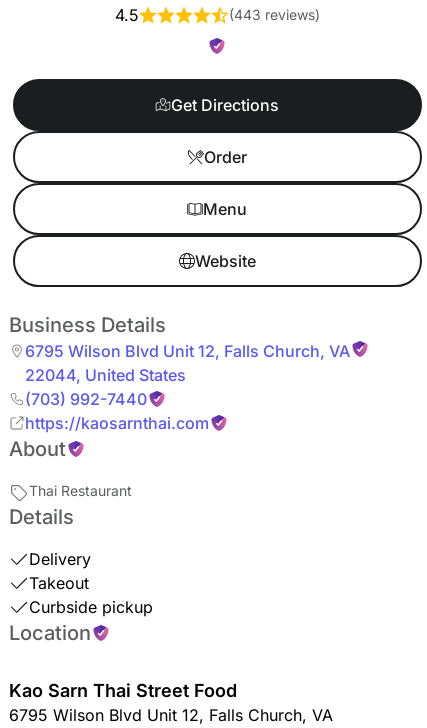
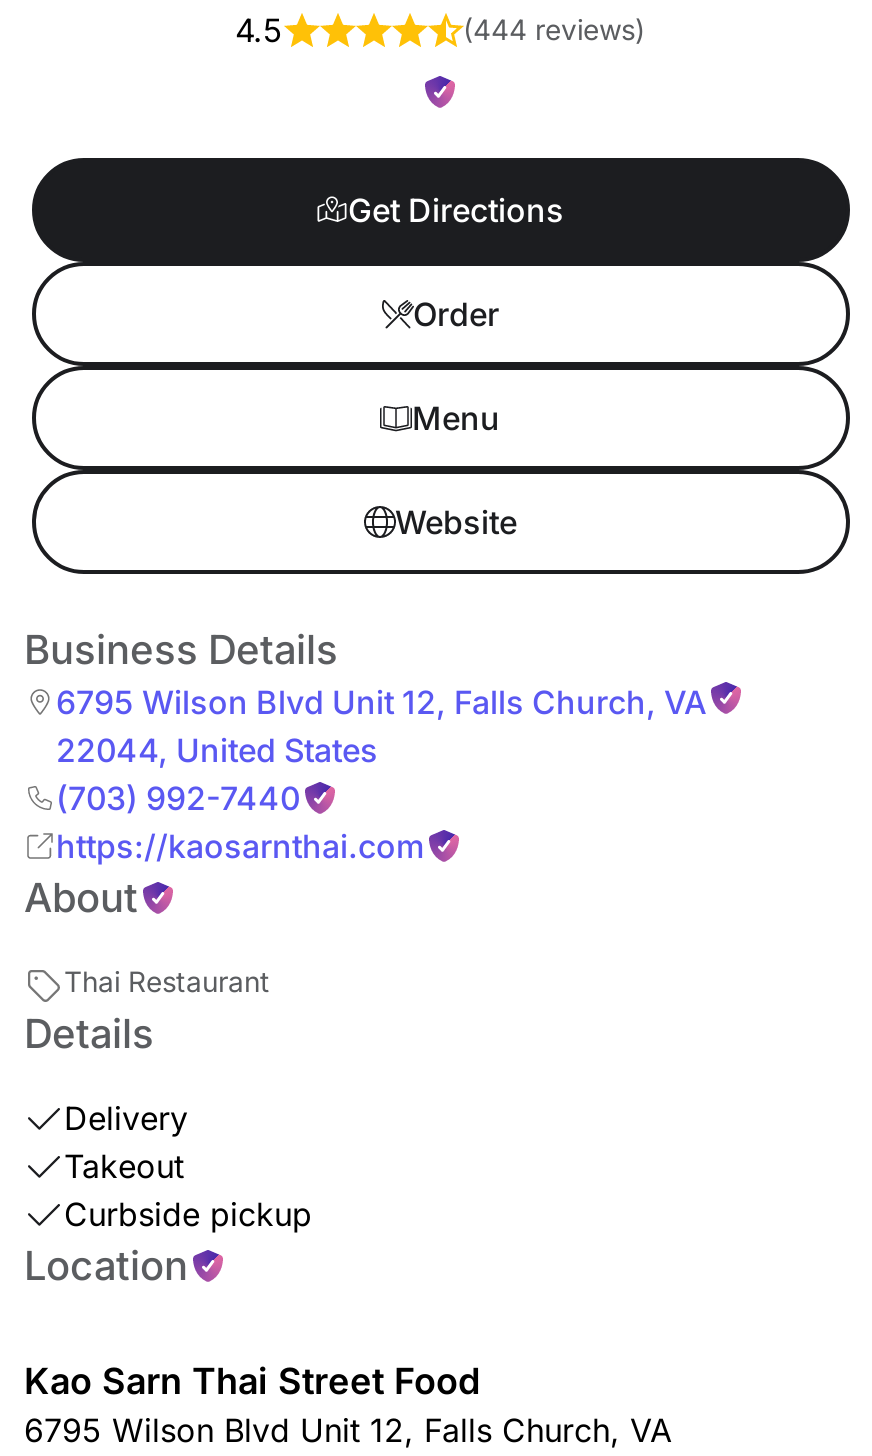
- (443 reviews)
+ (444 reviews)
